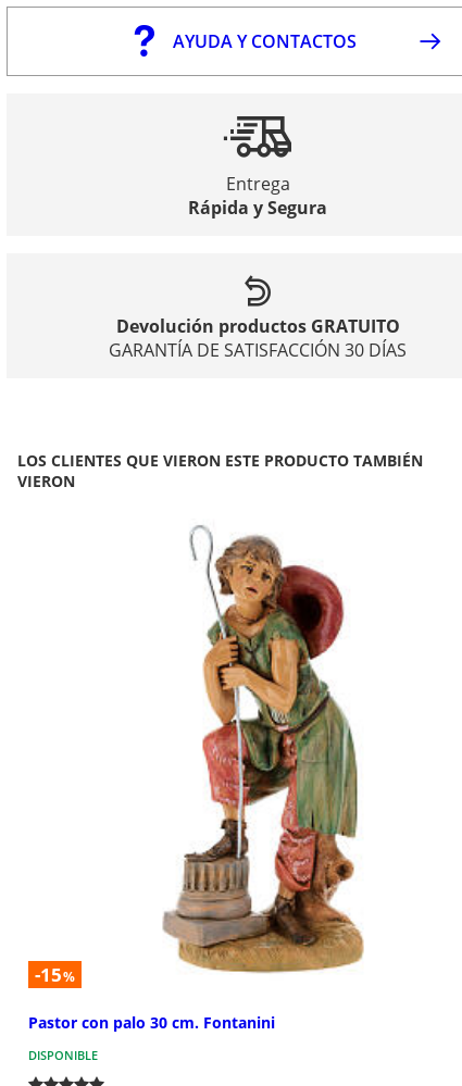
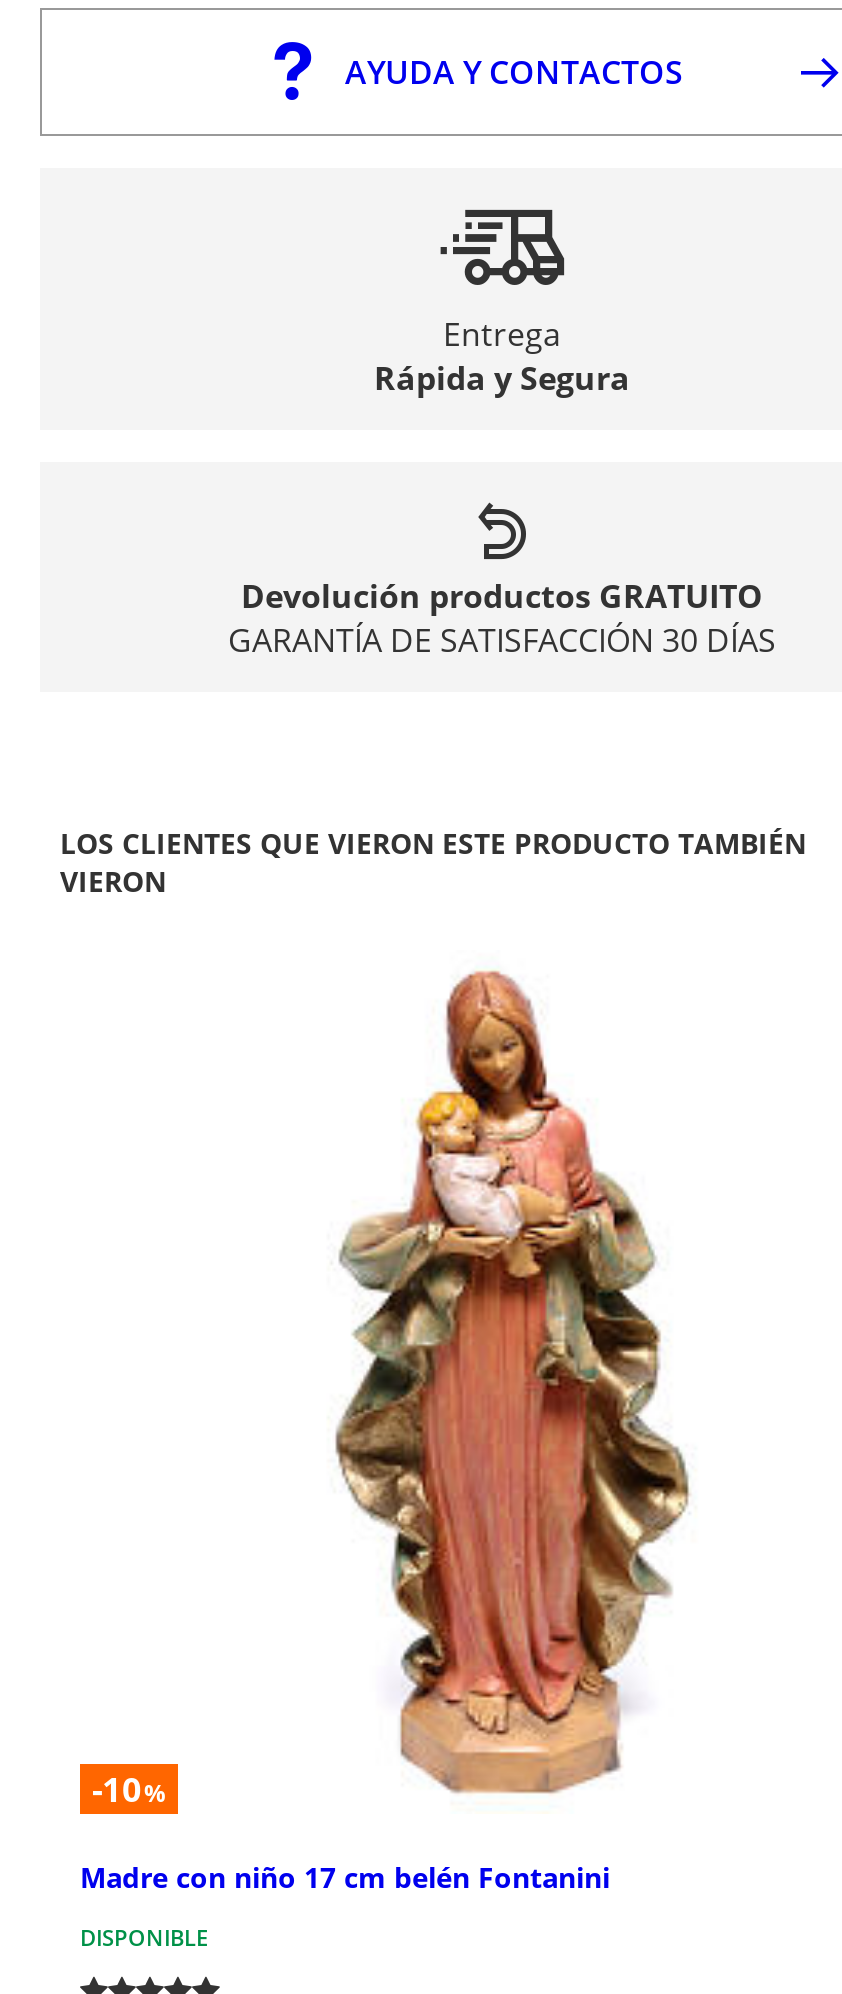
- [image]
- Pastor con palo 30 cm. Fontanini
+ [image]
+ Madre con niño 17 cm belén Fontanini

- -15%
+ -10%
